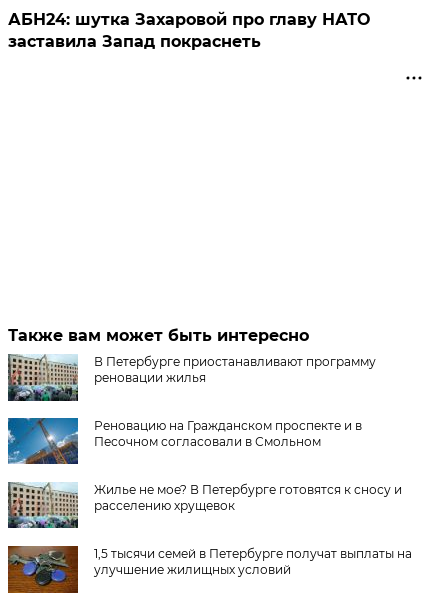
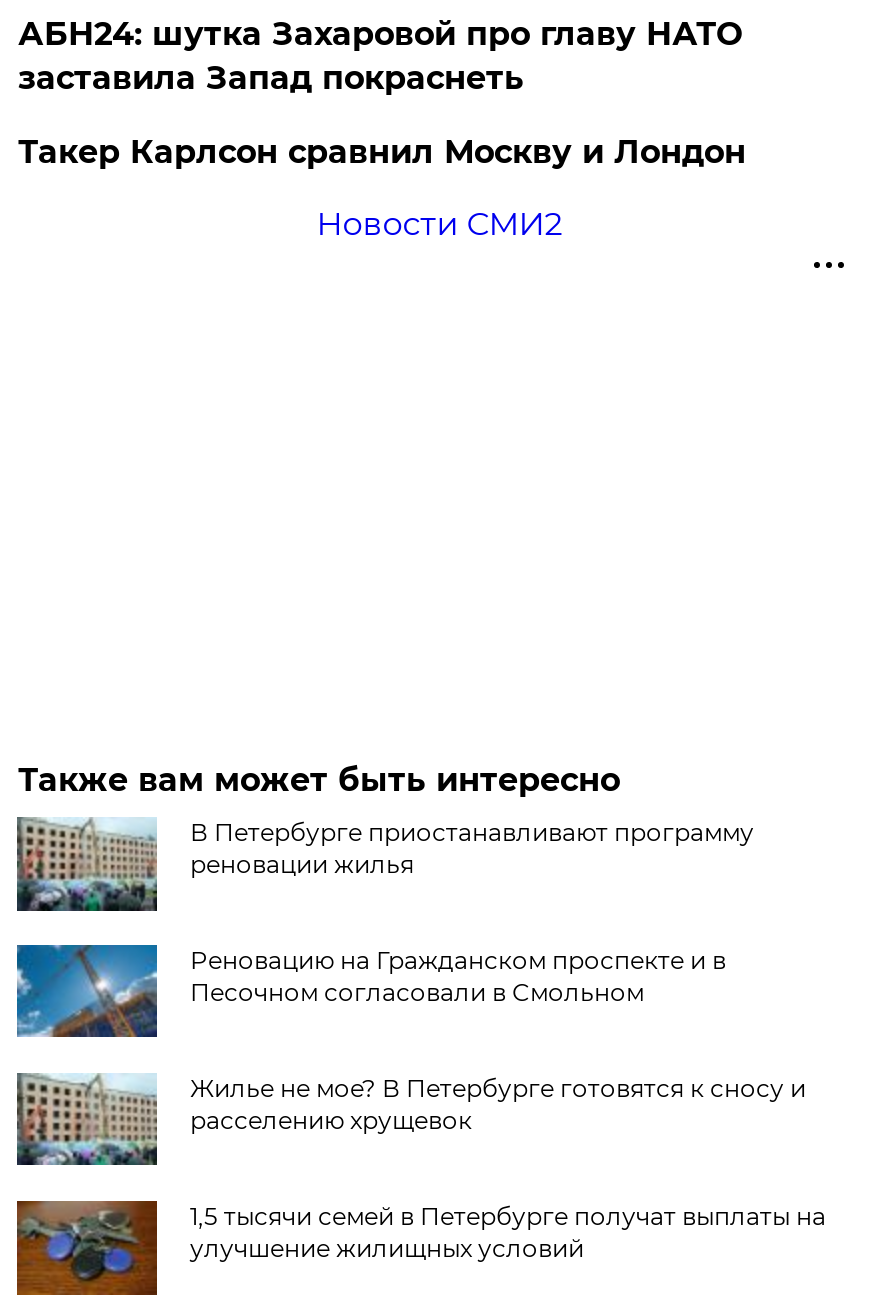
+ Такер Карлсон сравнил Москву и Лондон
+ Новости СМИ2
